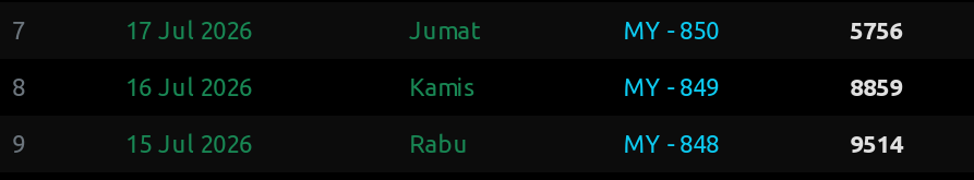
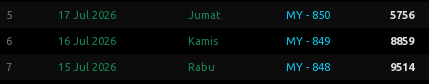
- 7
+ 5

- 8
+ 6

- 9
+ 7
